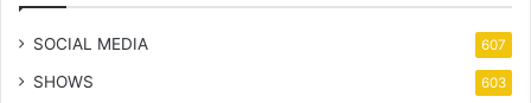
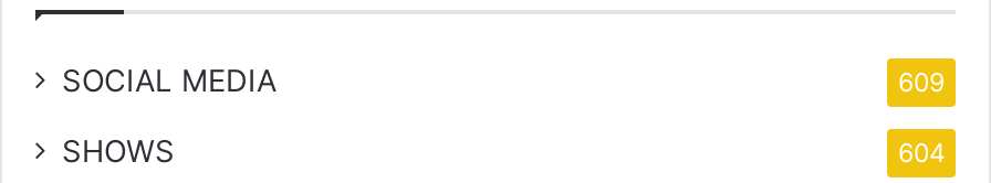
- 607
+ 609

- 603
+ 604
